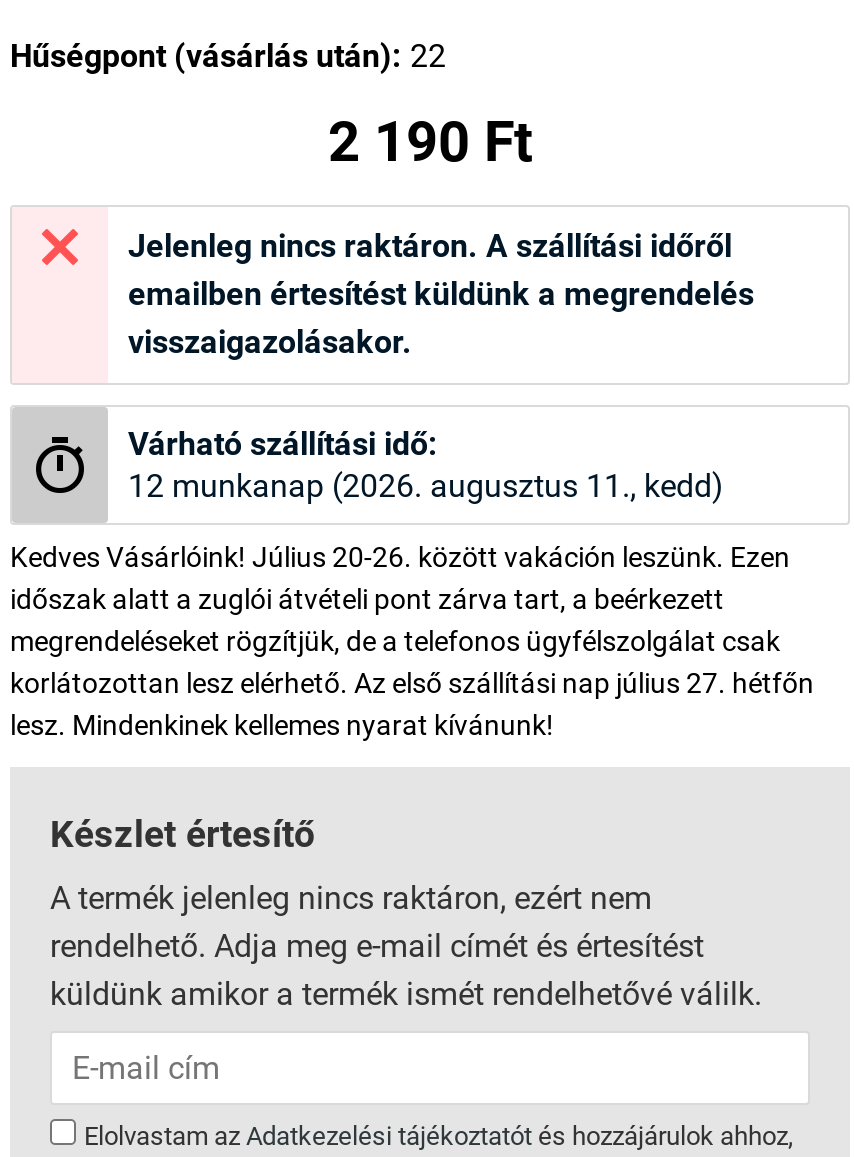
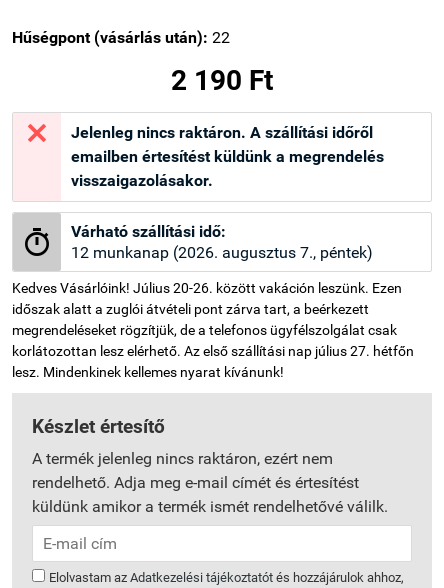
- 12 munkanap (2026. augusztus 11., kedd)
+ 12 munkanap (2026. augusztus 7., péntek)
